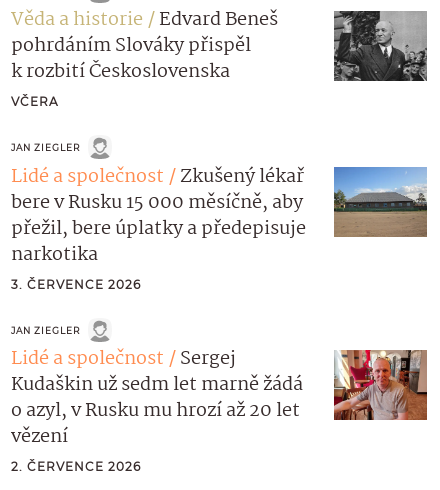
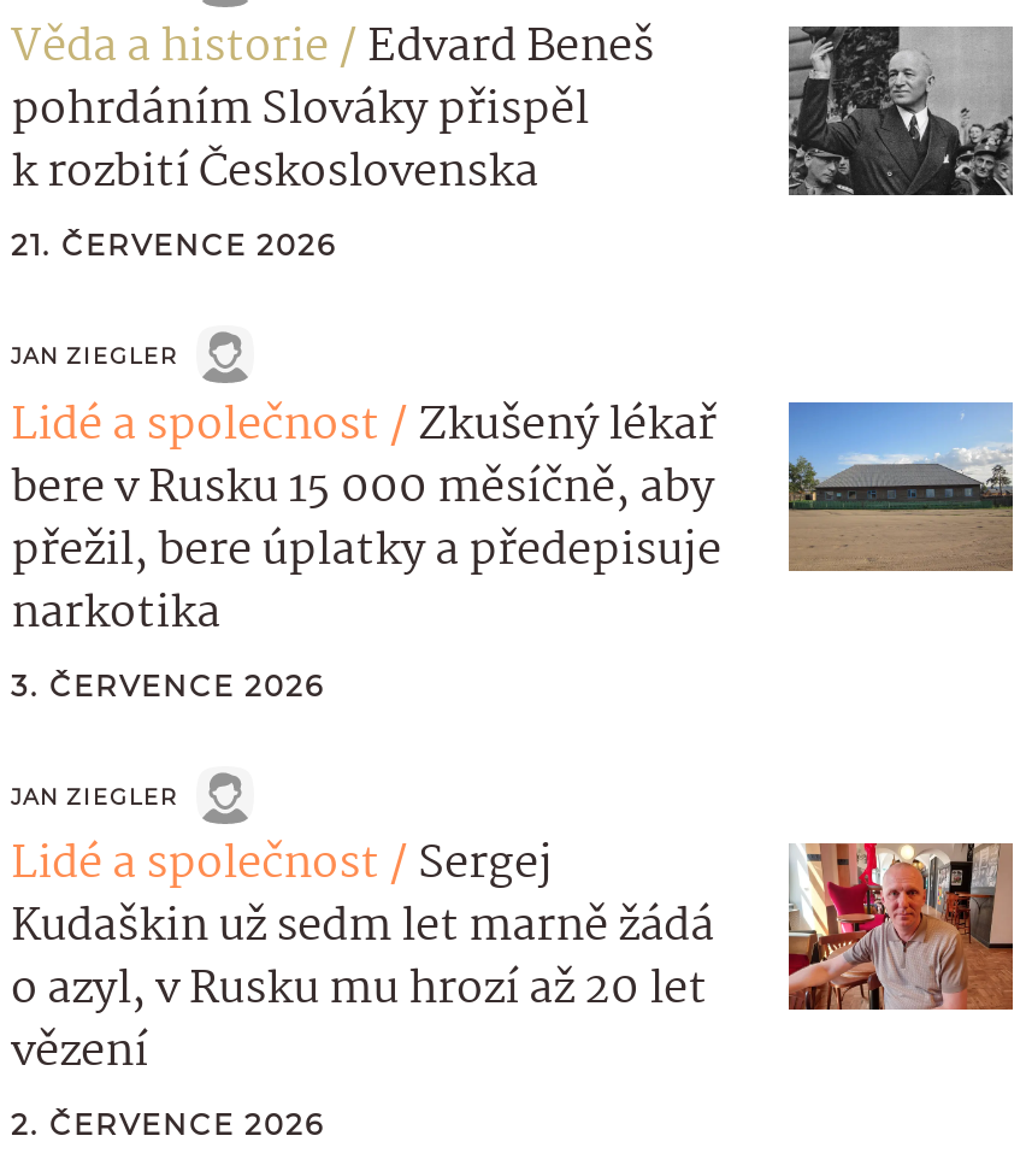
- VČERA
+ 21. ČERVENCE 2026
